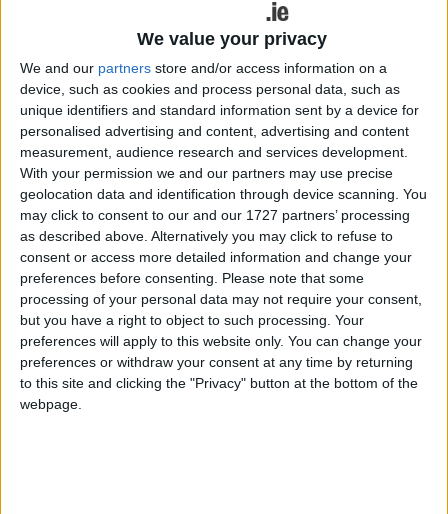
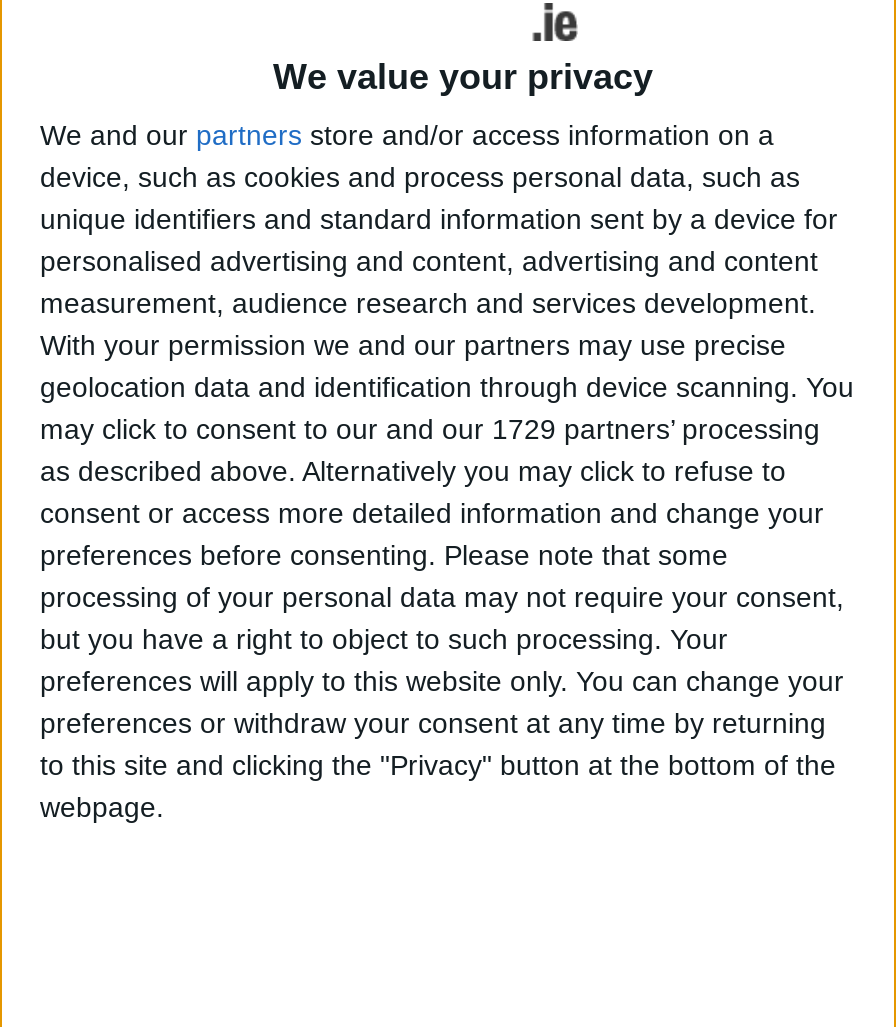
- may click to consent to our and our 1727 partners’ processing
+ may click to consent to our and our 1729 partners’ processing
